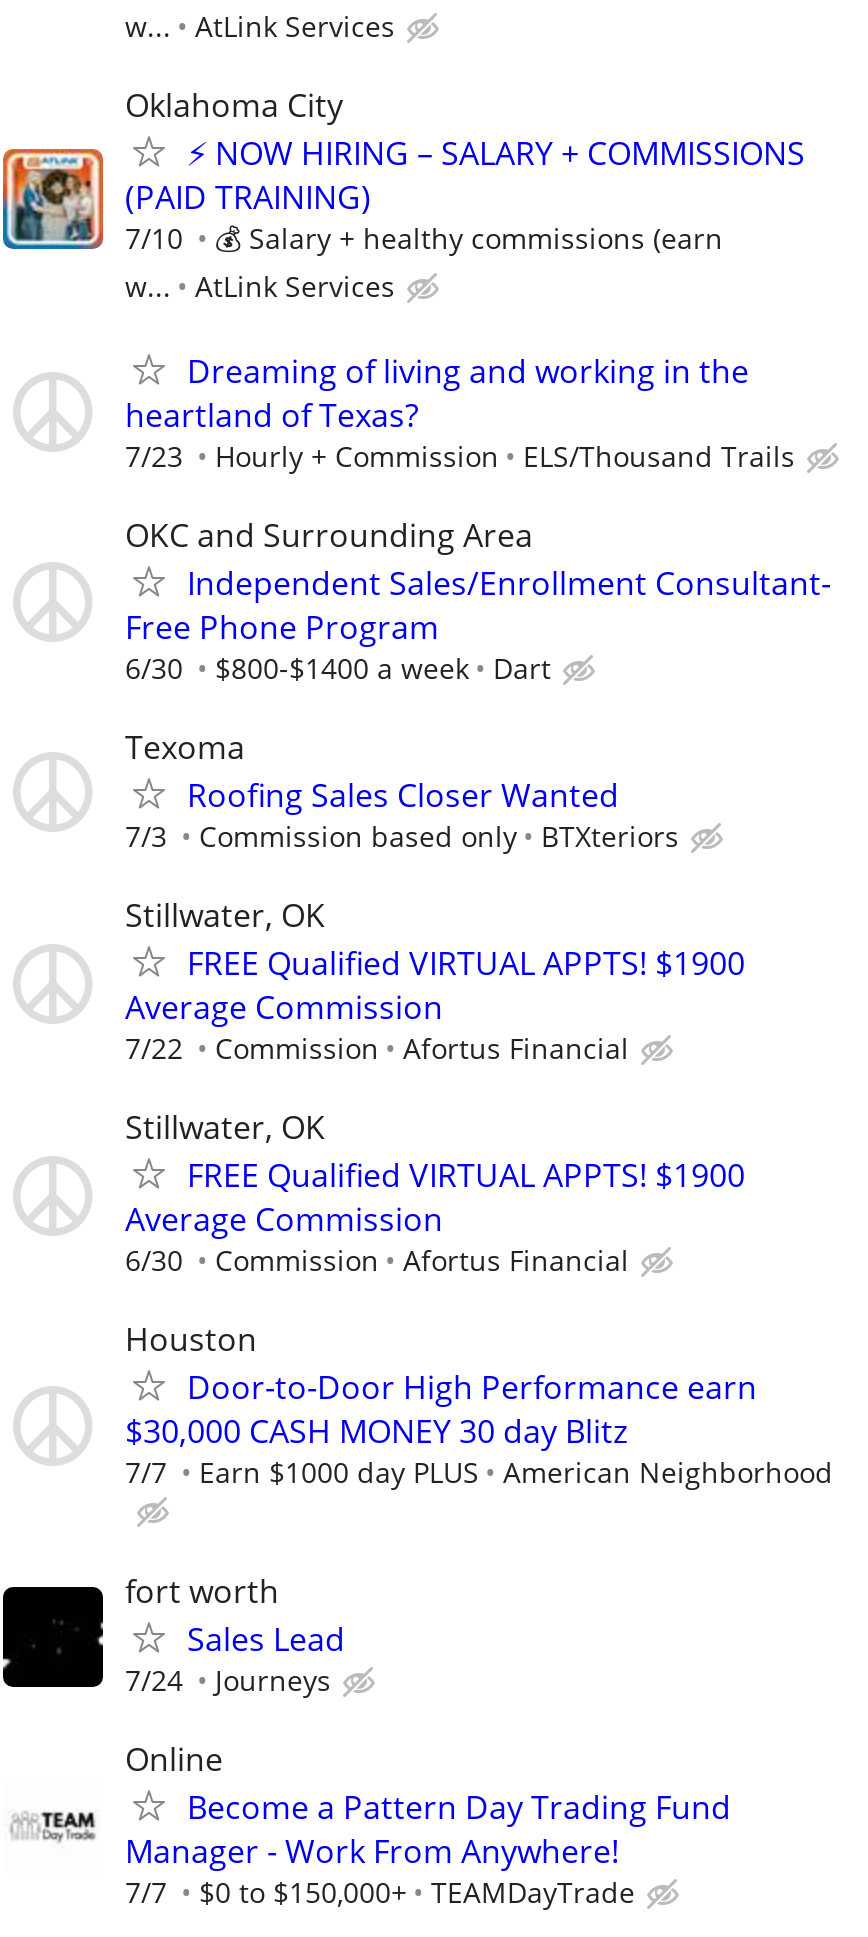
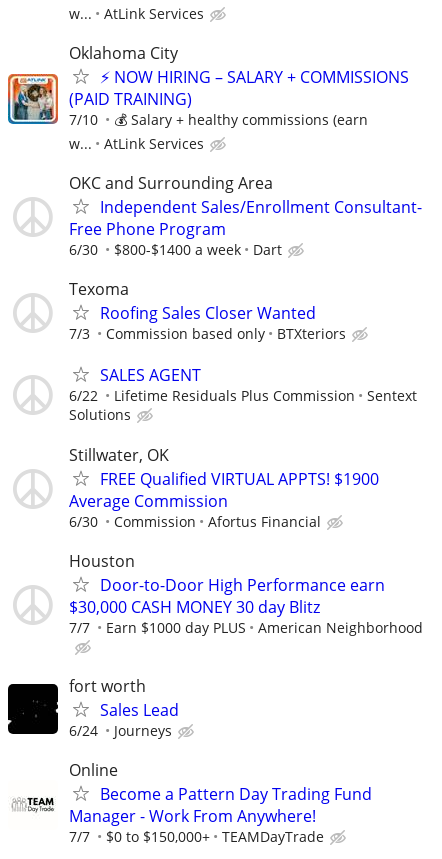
- Dreaming of living and working in the
- heartland of Texas?
- 7/23
- Hourly + Commission
- ELS/Thousand Trails

- Stillwater, OK
- FREE Qualified VIRTUAL APPTS! $1900
- Average Commission
- 7/22
- Commission
- Afortus Financial
+ SALES AGENT
+ 6/22
+ Lifetime Residuals Plus Commission
+ Sentext
+ Solutions

- 7/24 Journeys
+ 6/24 Journeys
